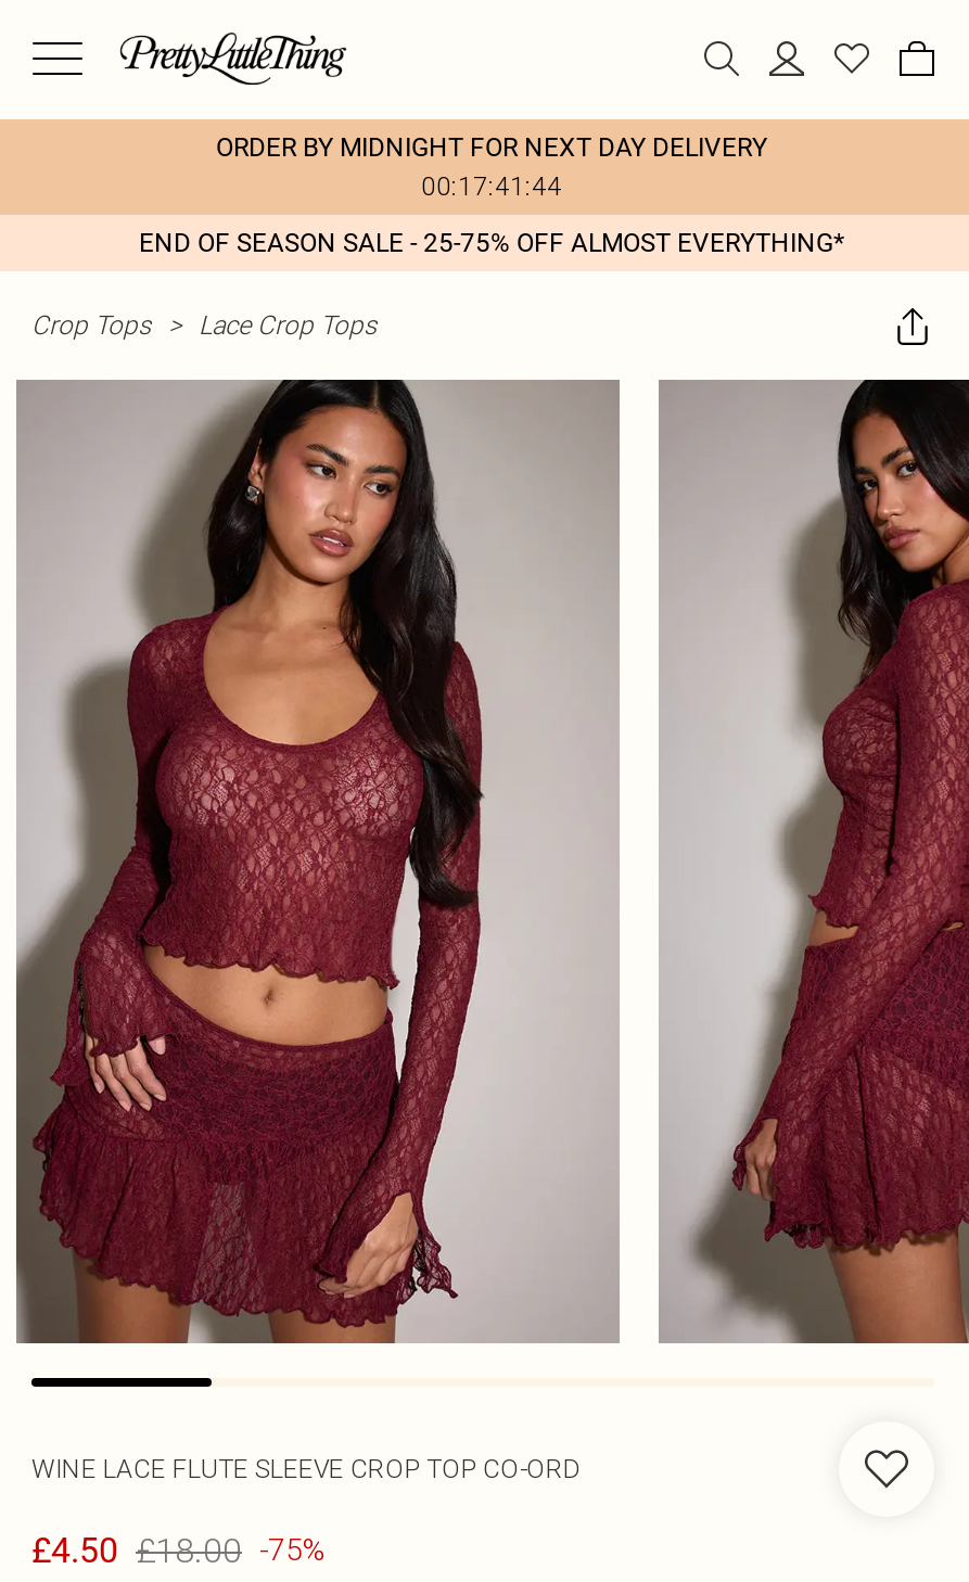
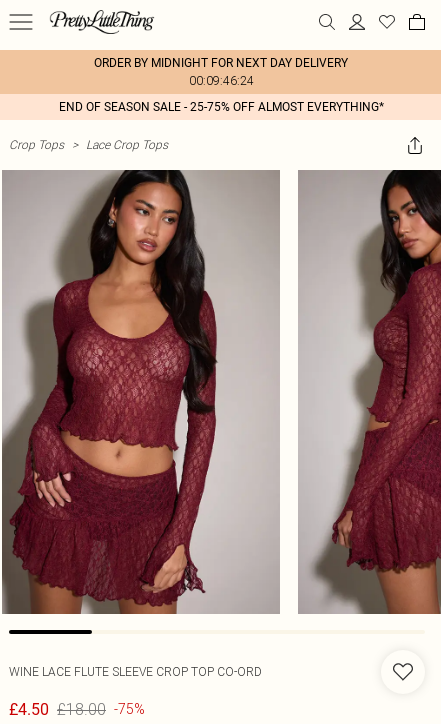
- 00:17:41:44
+ 00:09:46:24
